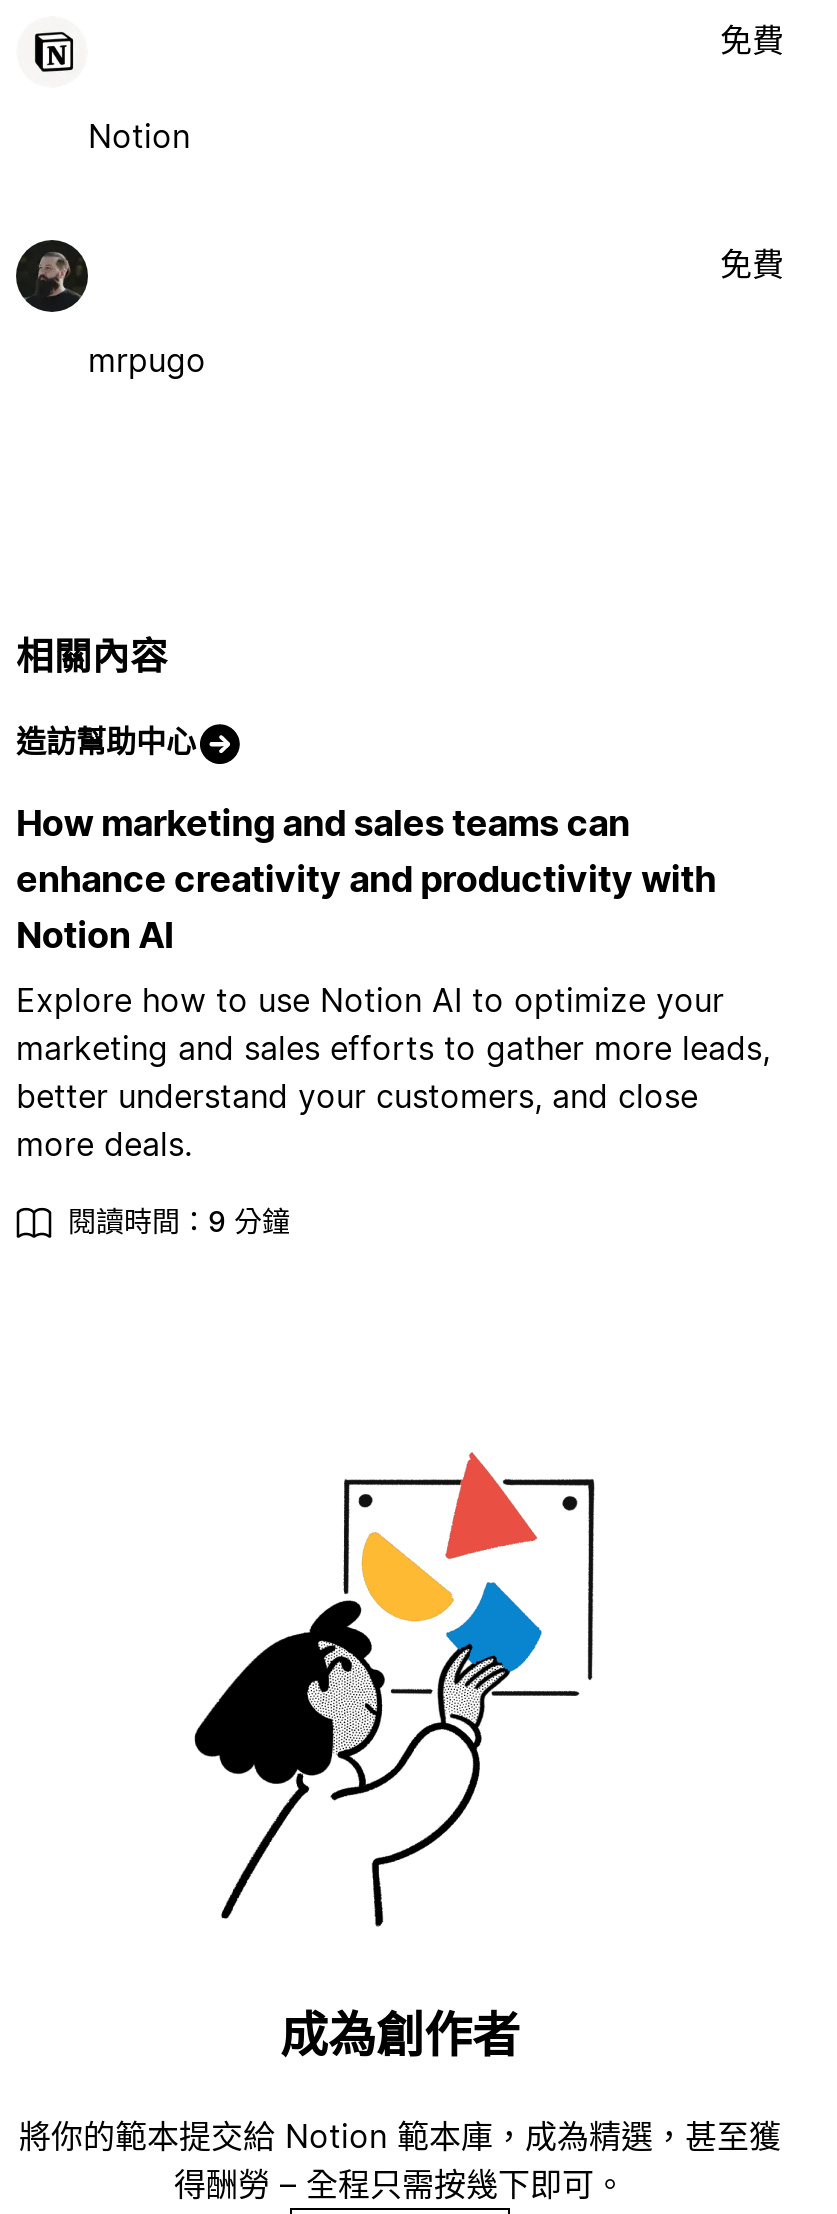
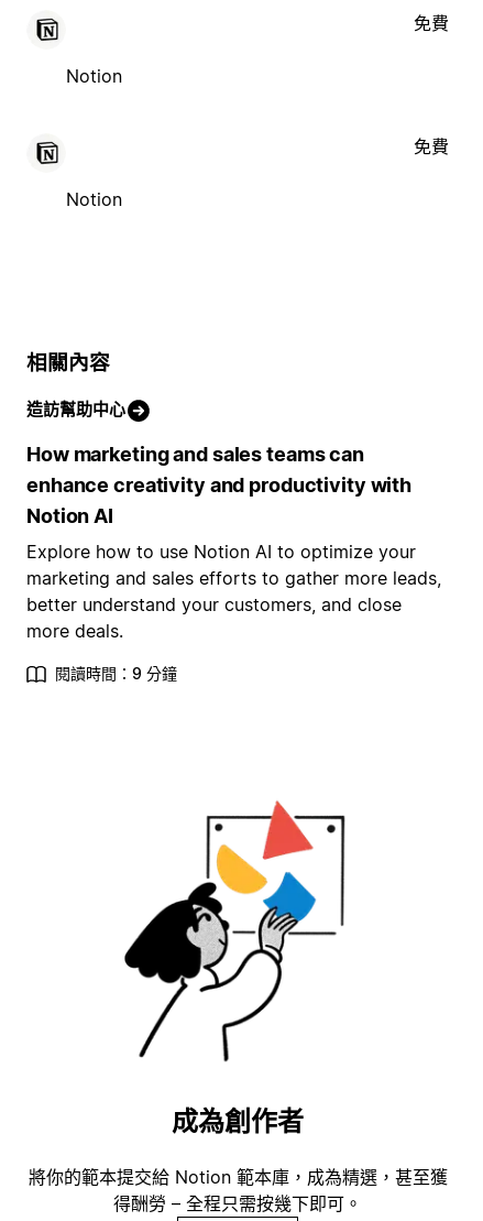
- [image]
- mrpugo
+ [image]
+ Notion
